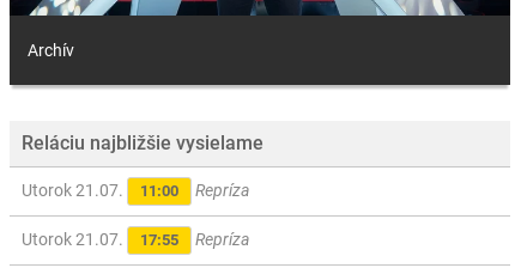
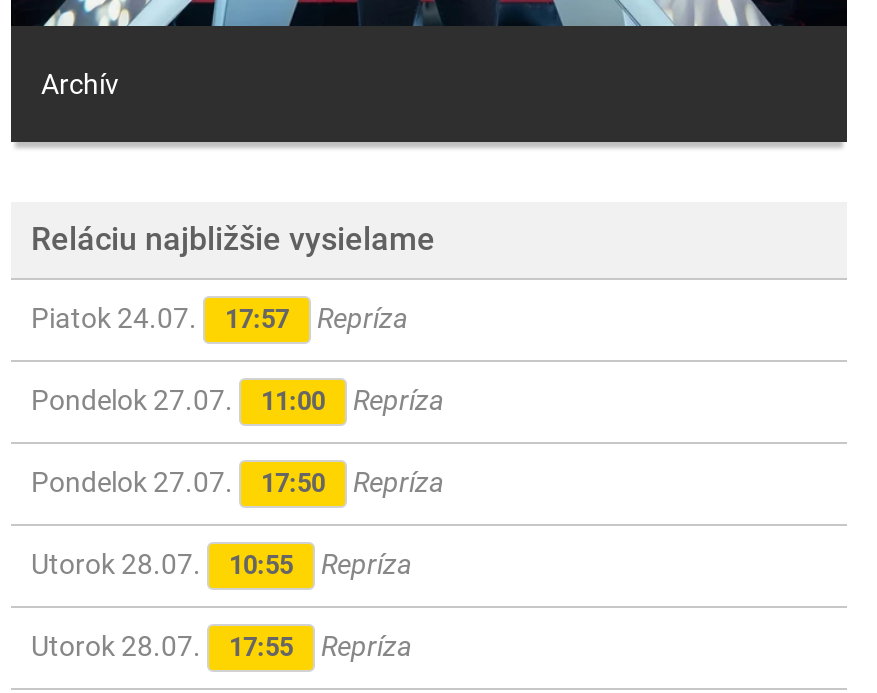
- Utorok 21.07.
+ Piatok 24.07.
+ 17:57
+ Repríza
+ Pondelok 27.07.

- Utorok 21.07.
+ Pondelok 27.07.
+ 17:50
+ Repríza
+ Utorok 28.07.
+ 10:55
+ Repríza
+ Utorok 28.07.
